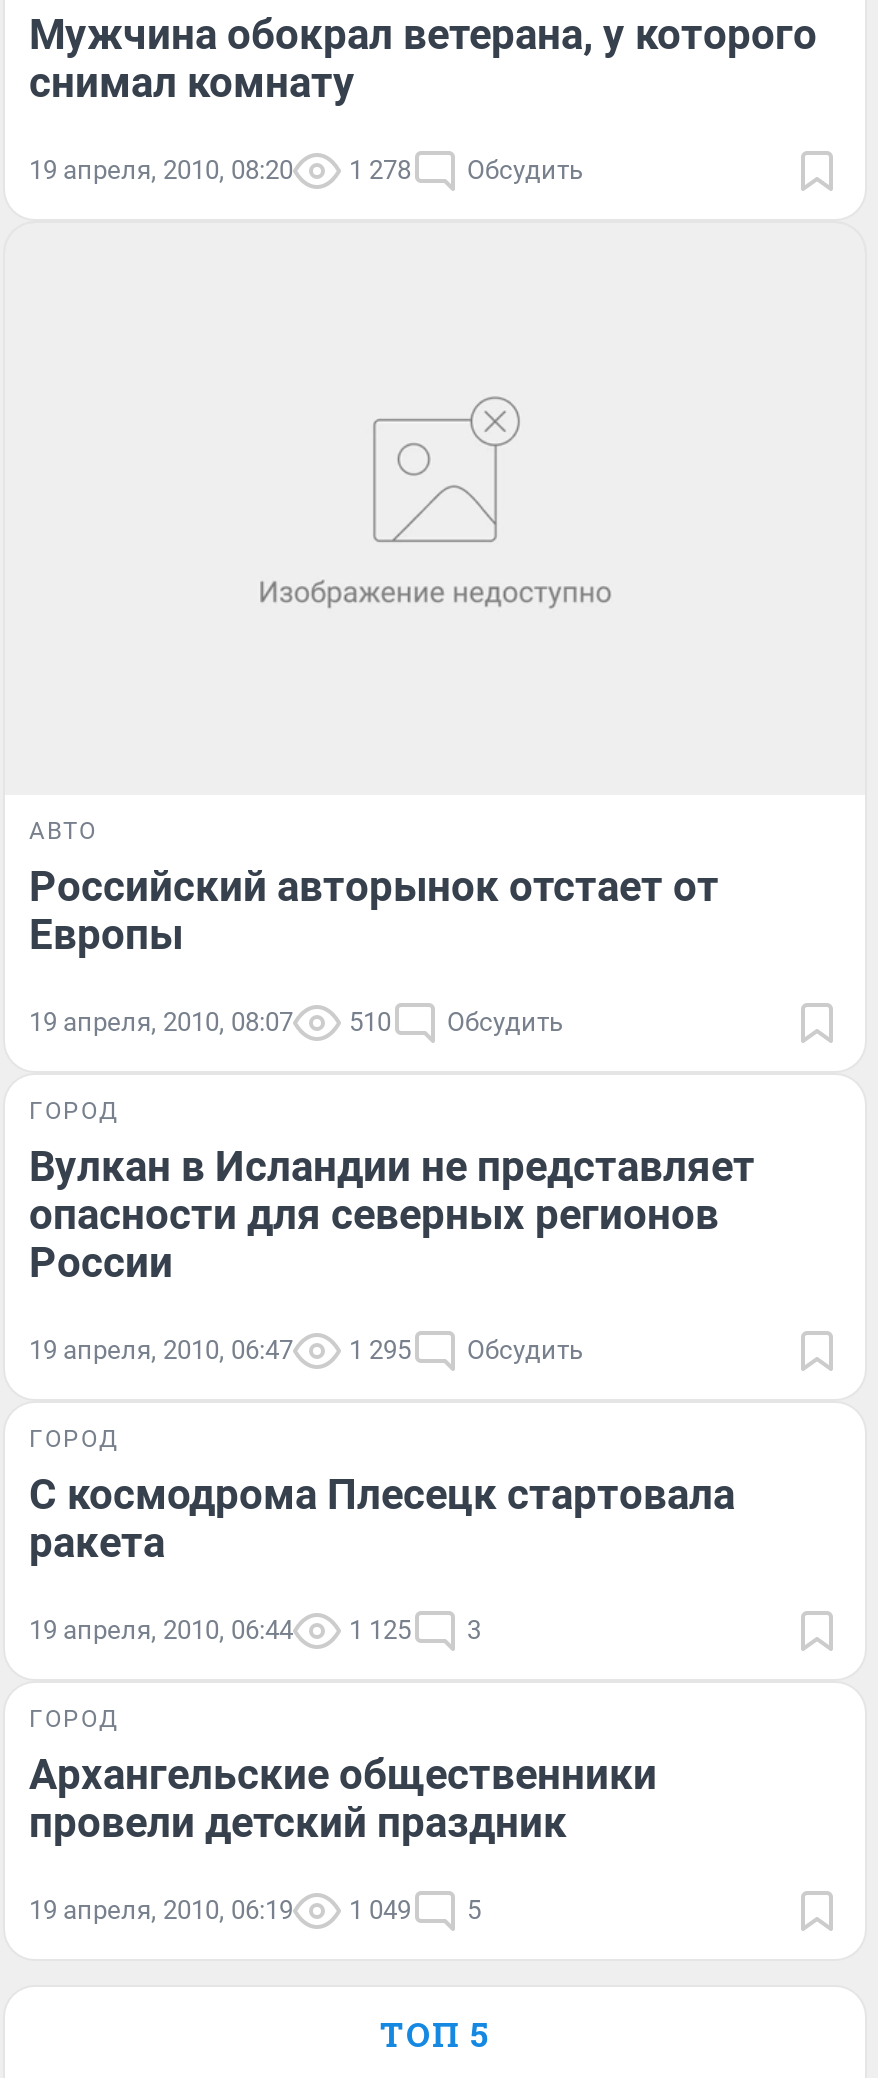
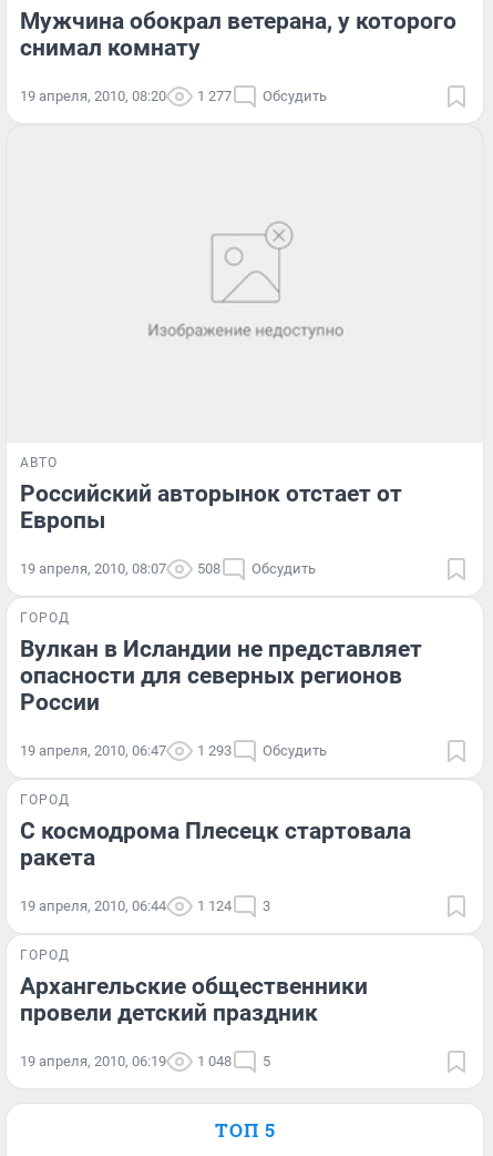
- 19 апреля, 2010, 08:20 1 278 Обсудить
+ 19 апреля, 2010, 08:20 1 277 Обсудить

- 19 апреля, 2010, 08:07 510 Обсудить
+ 19 апреля, 2010, 08:07 508 Обсудить

- 19 апреля, 2010, 06:47 1 295 Обсудить
+ 19 апреля, 2010, 06:47 1 293 Обсудить

- 19 апреля, 2010, 06:44 1 125 3
+ 19 апреля, 2010, 06:44 1 124 3

- 19 апреля, 2010, 06:19 1 049 5
+ 19 апреля, 2010, 06:19 1 048 5
